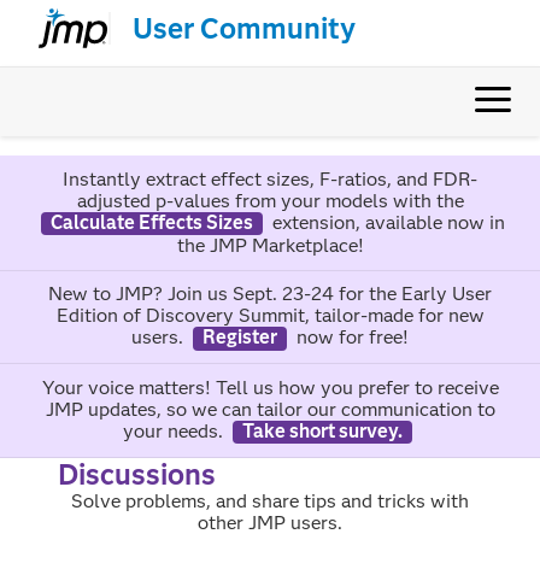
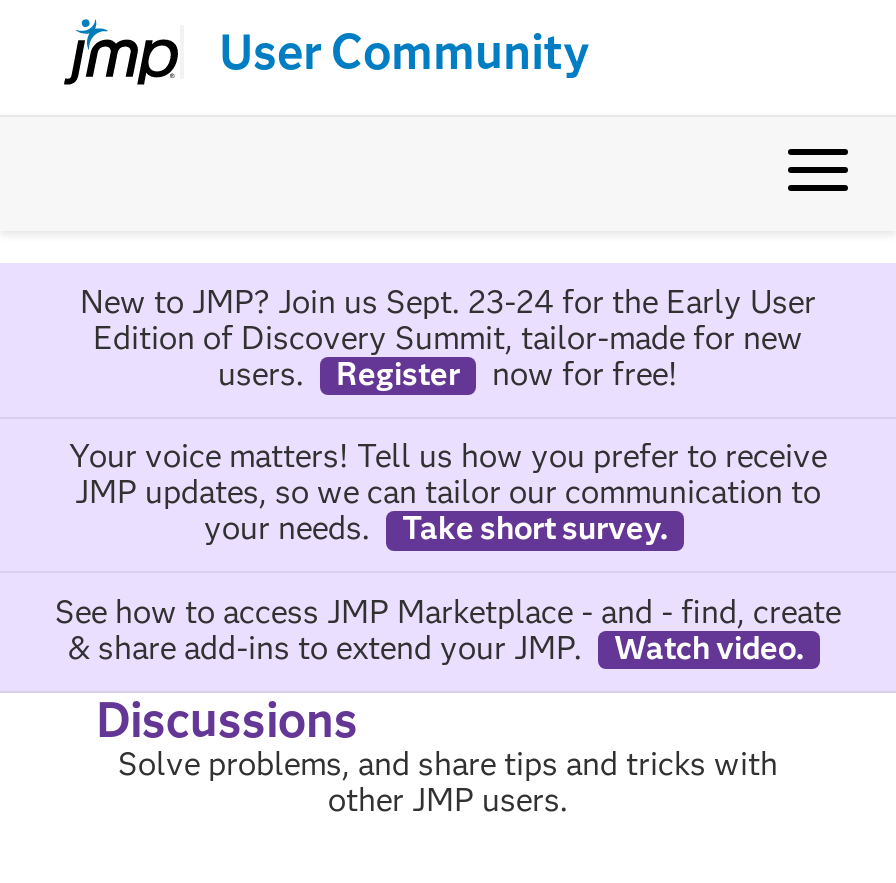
- Instantly extract effect sizes, F-ratios, and FDR-
- adjusted p-values from your models with the
- Calculate Effects Sizes
- extension, available now in
- the JMP Marketplace!

moved up: New to JMP? Join us Sept. 23-24 for the Early User | Edition of Discovery Summit, tailor-made for new | users. | ... | your needs. | Take short survey.

+ See how to access JMP Marketplace - and - find, create
+ & share add-ins to extend your JMP.
+ Watch video.
